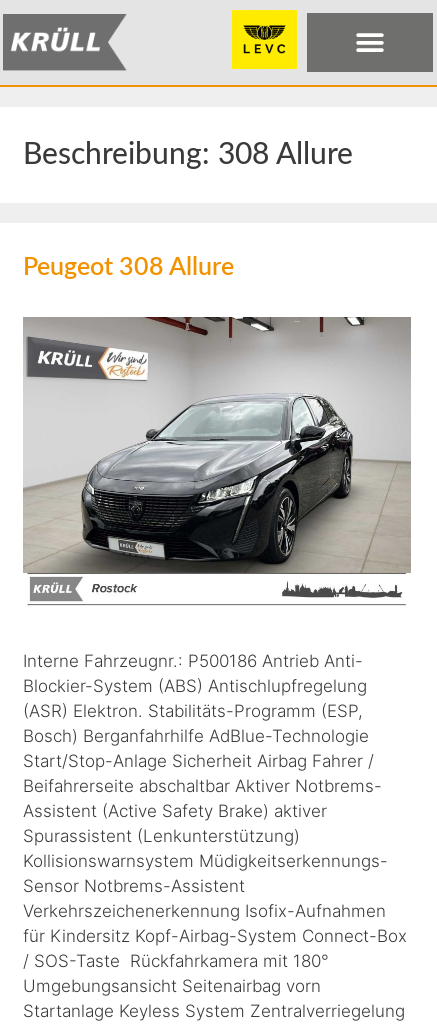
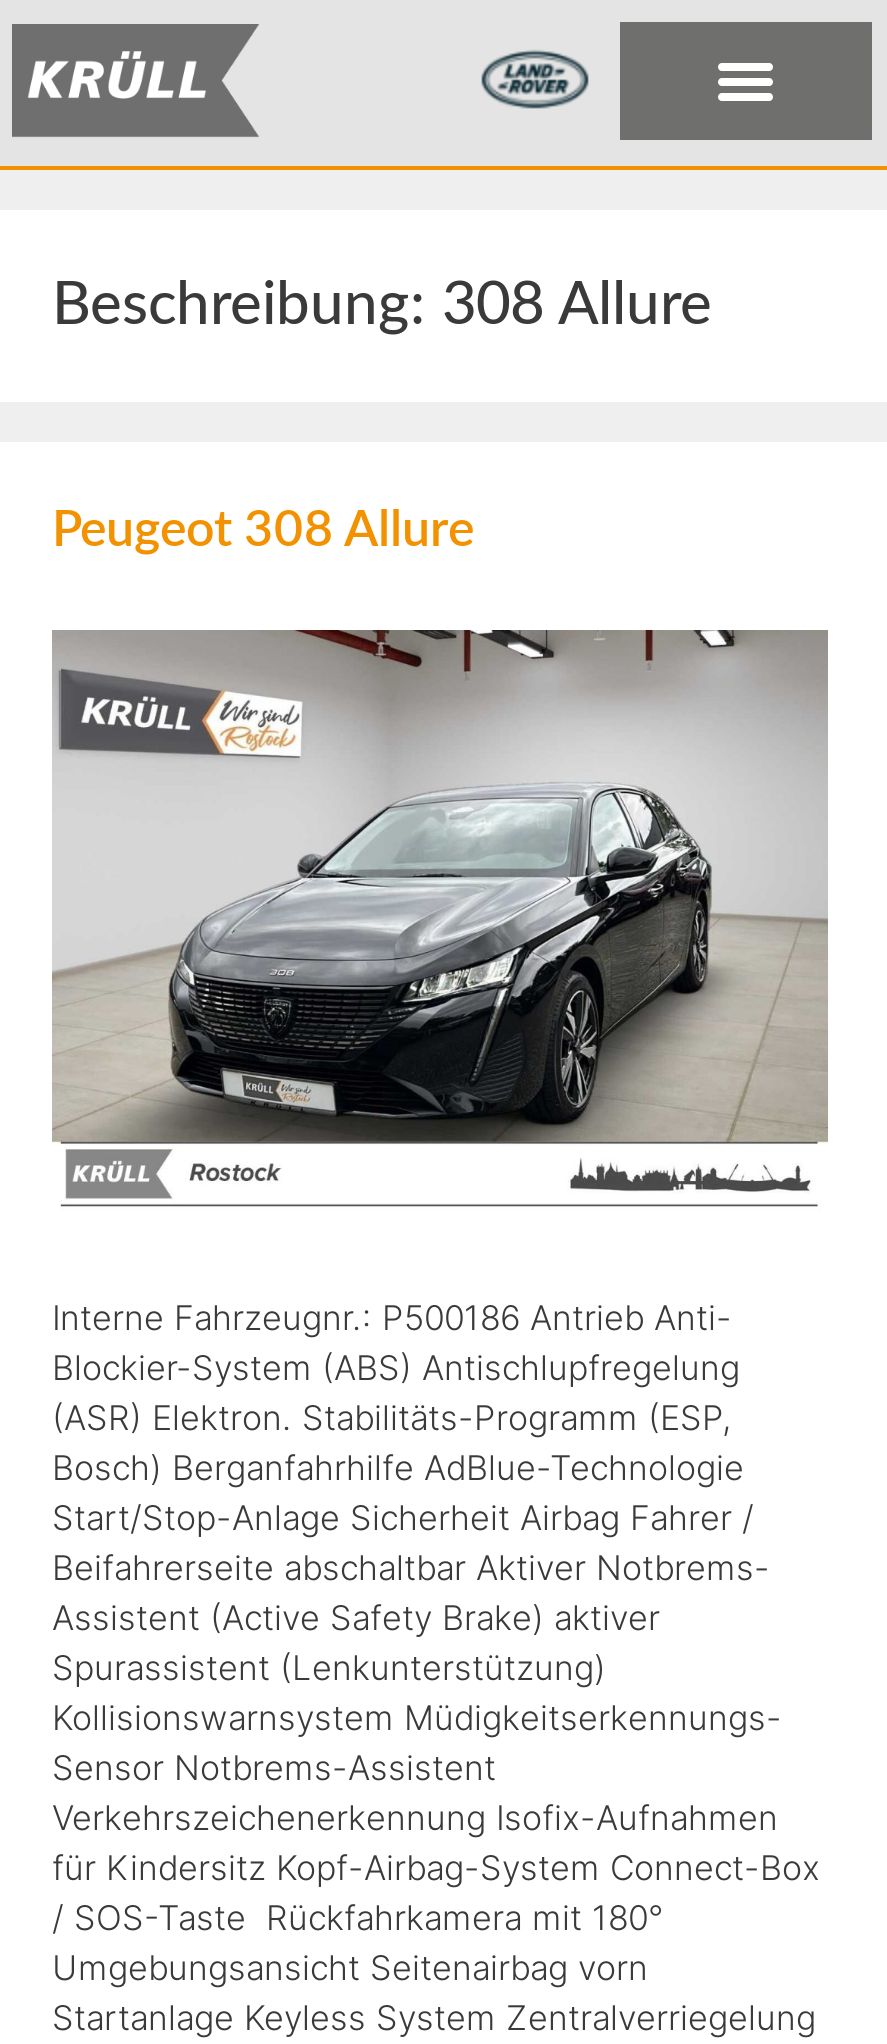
- [image]
+ [image]
